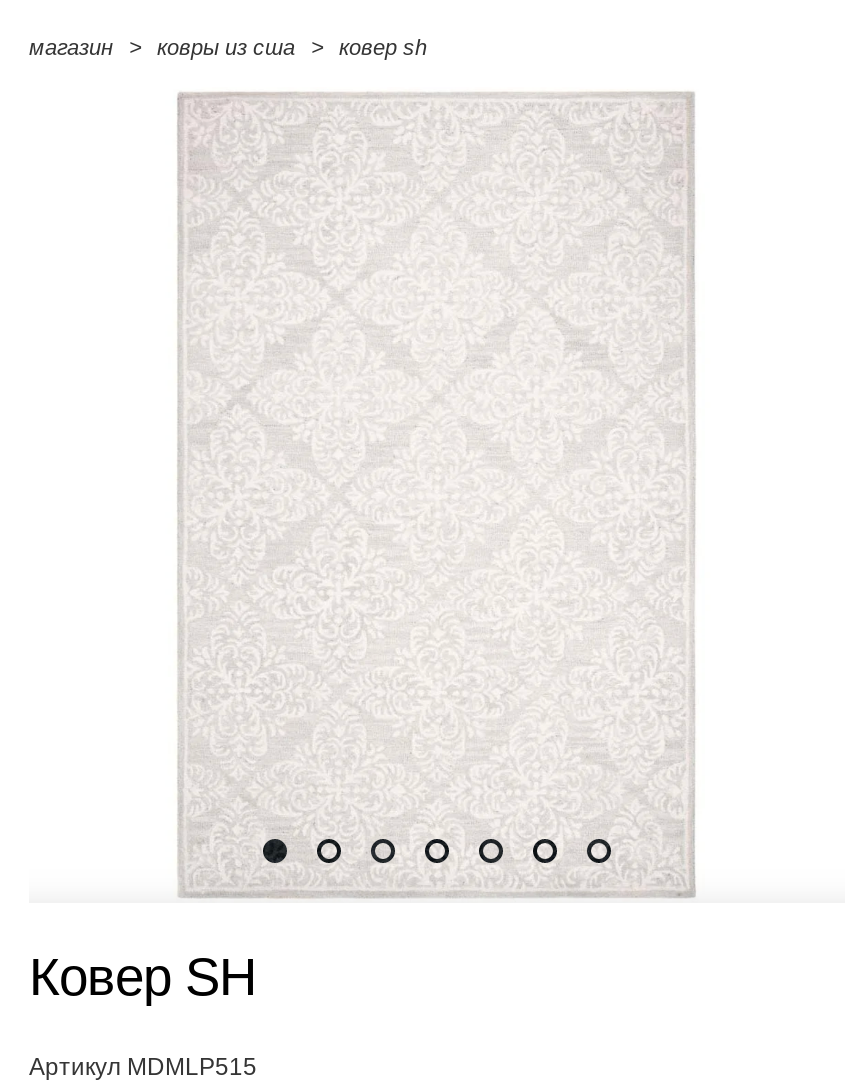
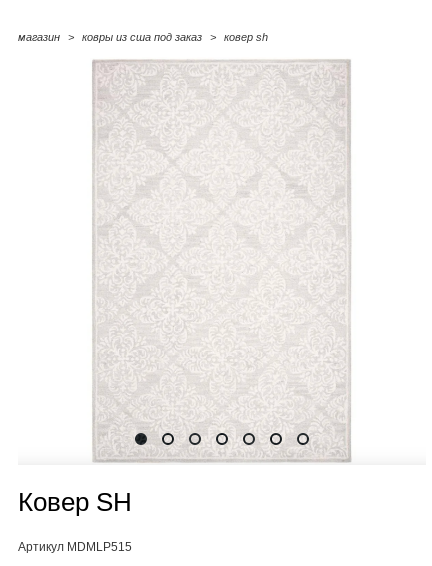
- ковры из сша
+ ковры из сша под заказ
